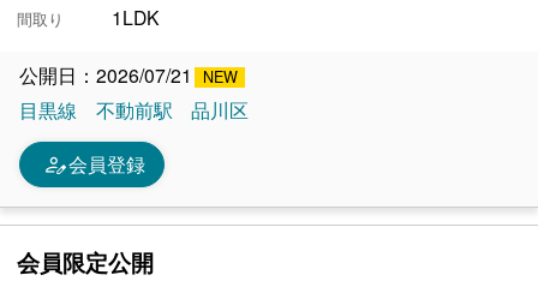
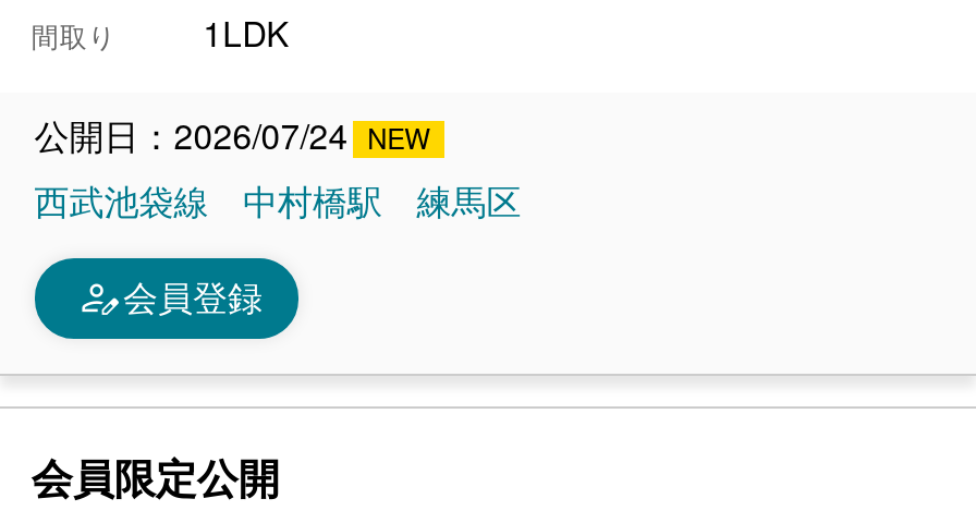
- 公開日：2026/07/21
- 目黒線
- 不動前駅
- 品川区
+ 公開日：2026/07/24
+ 西武池袋線
+ 中村橋駅
+ 練馬区
